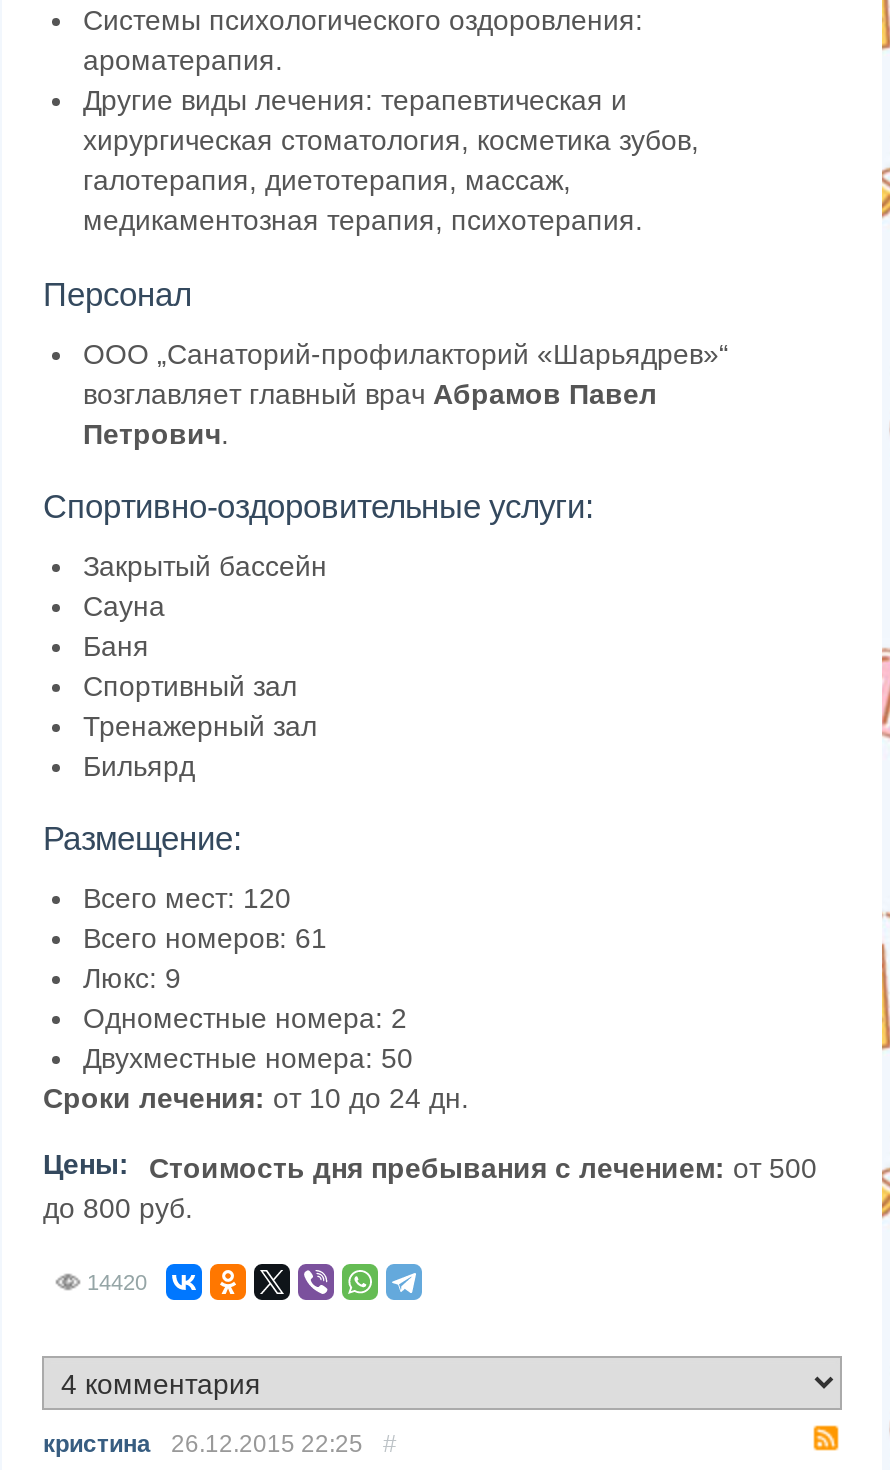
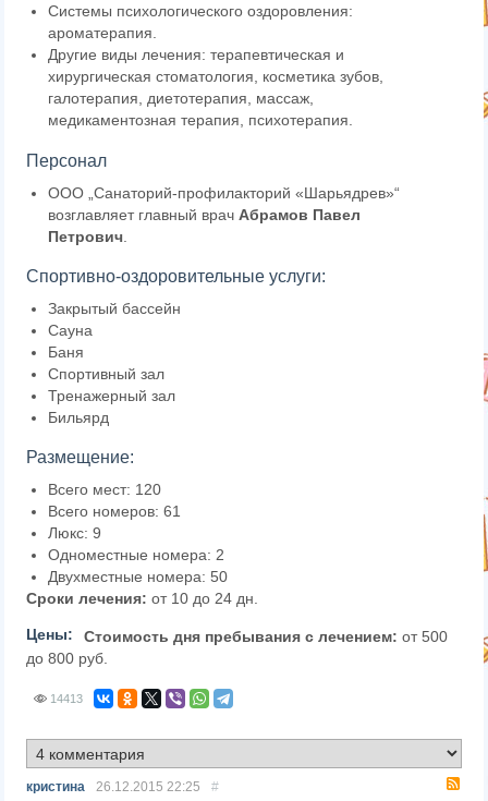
- 14420
+ 14413
